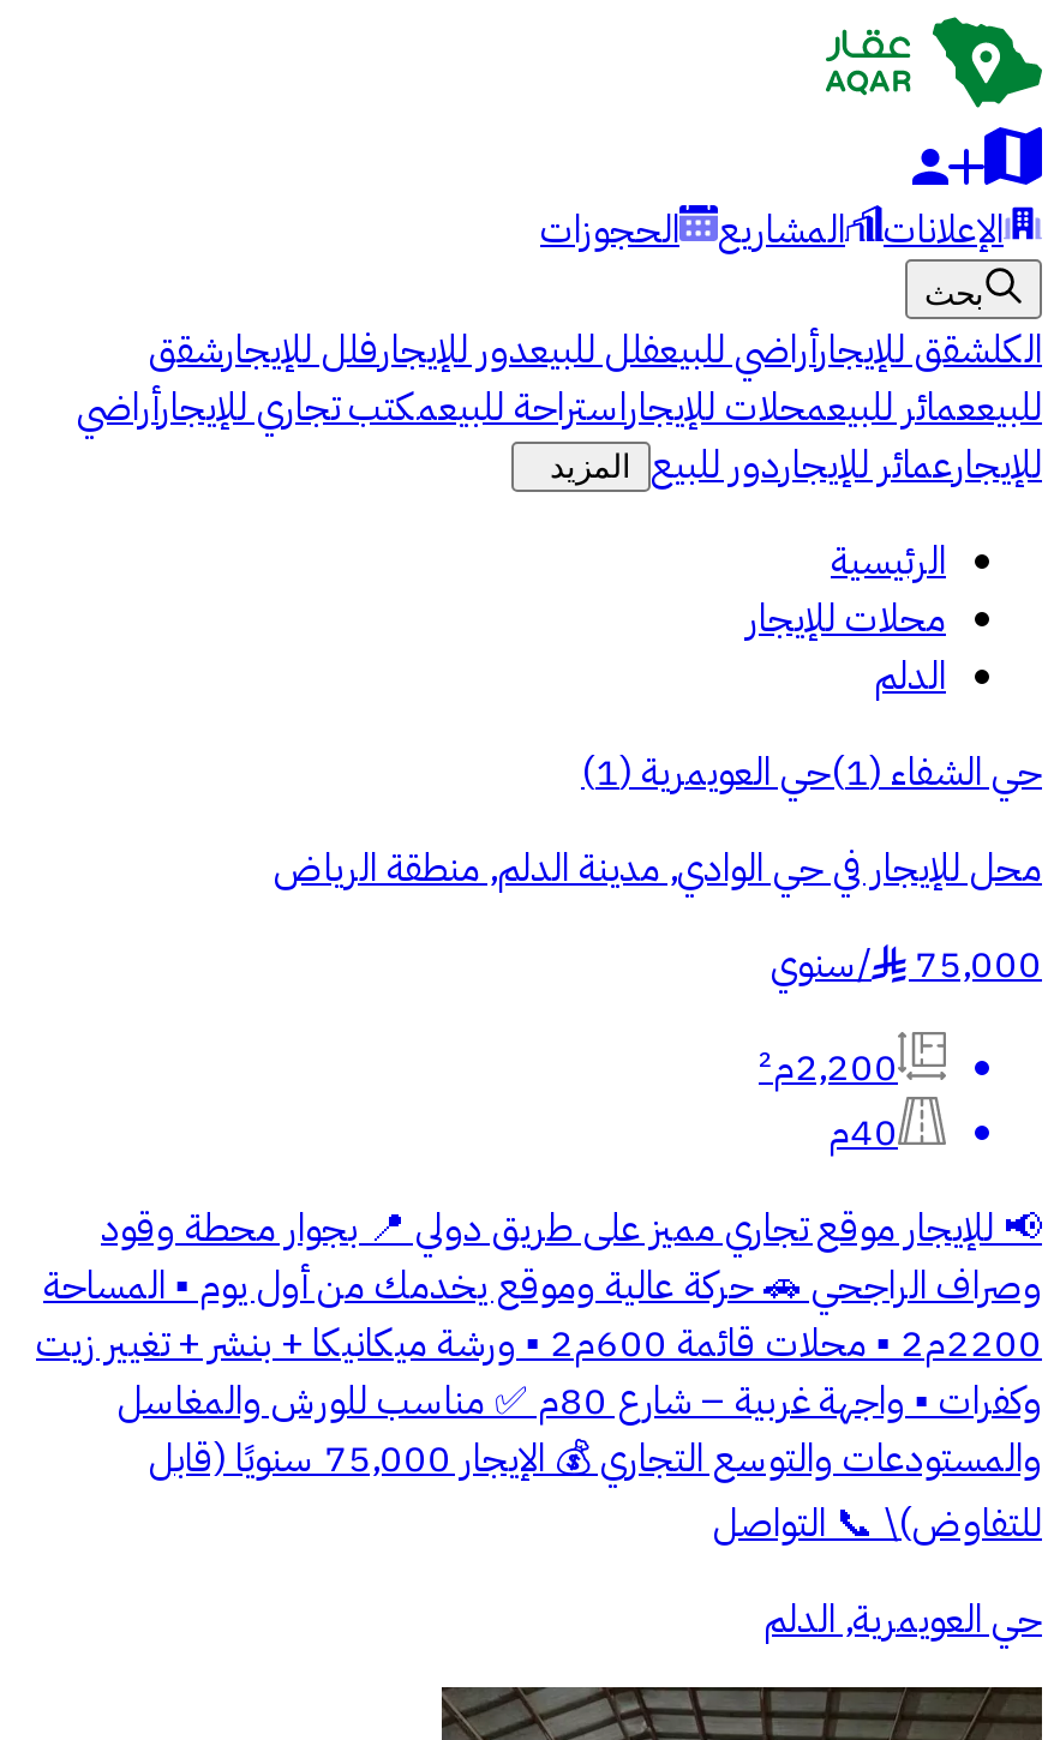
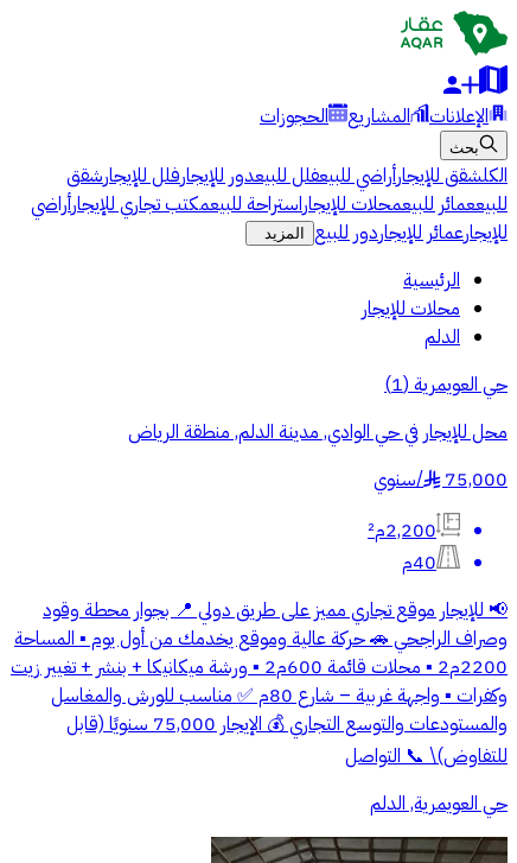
- حي الشفاء (1)حي العويمرية (1)
+ حي العويمرية (1)
